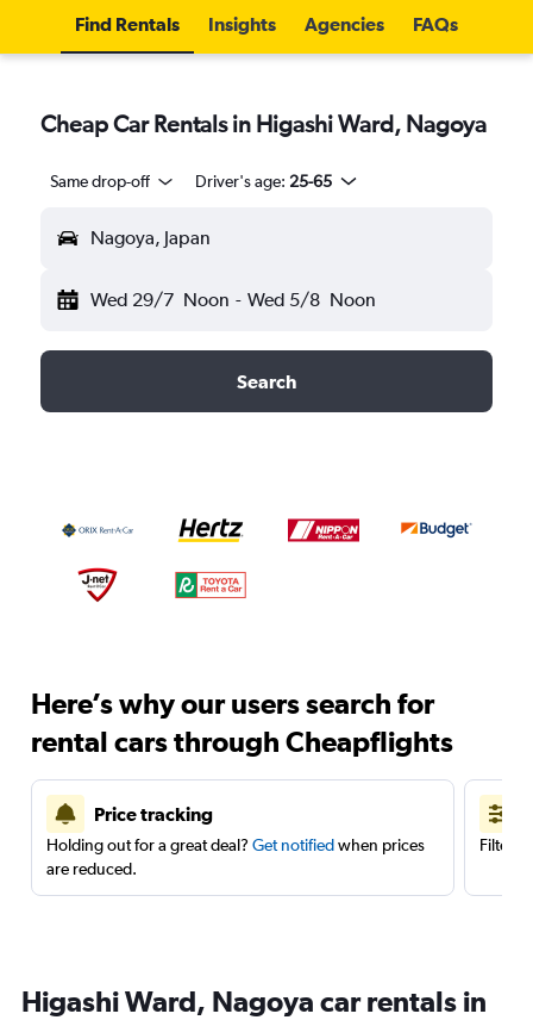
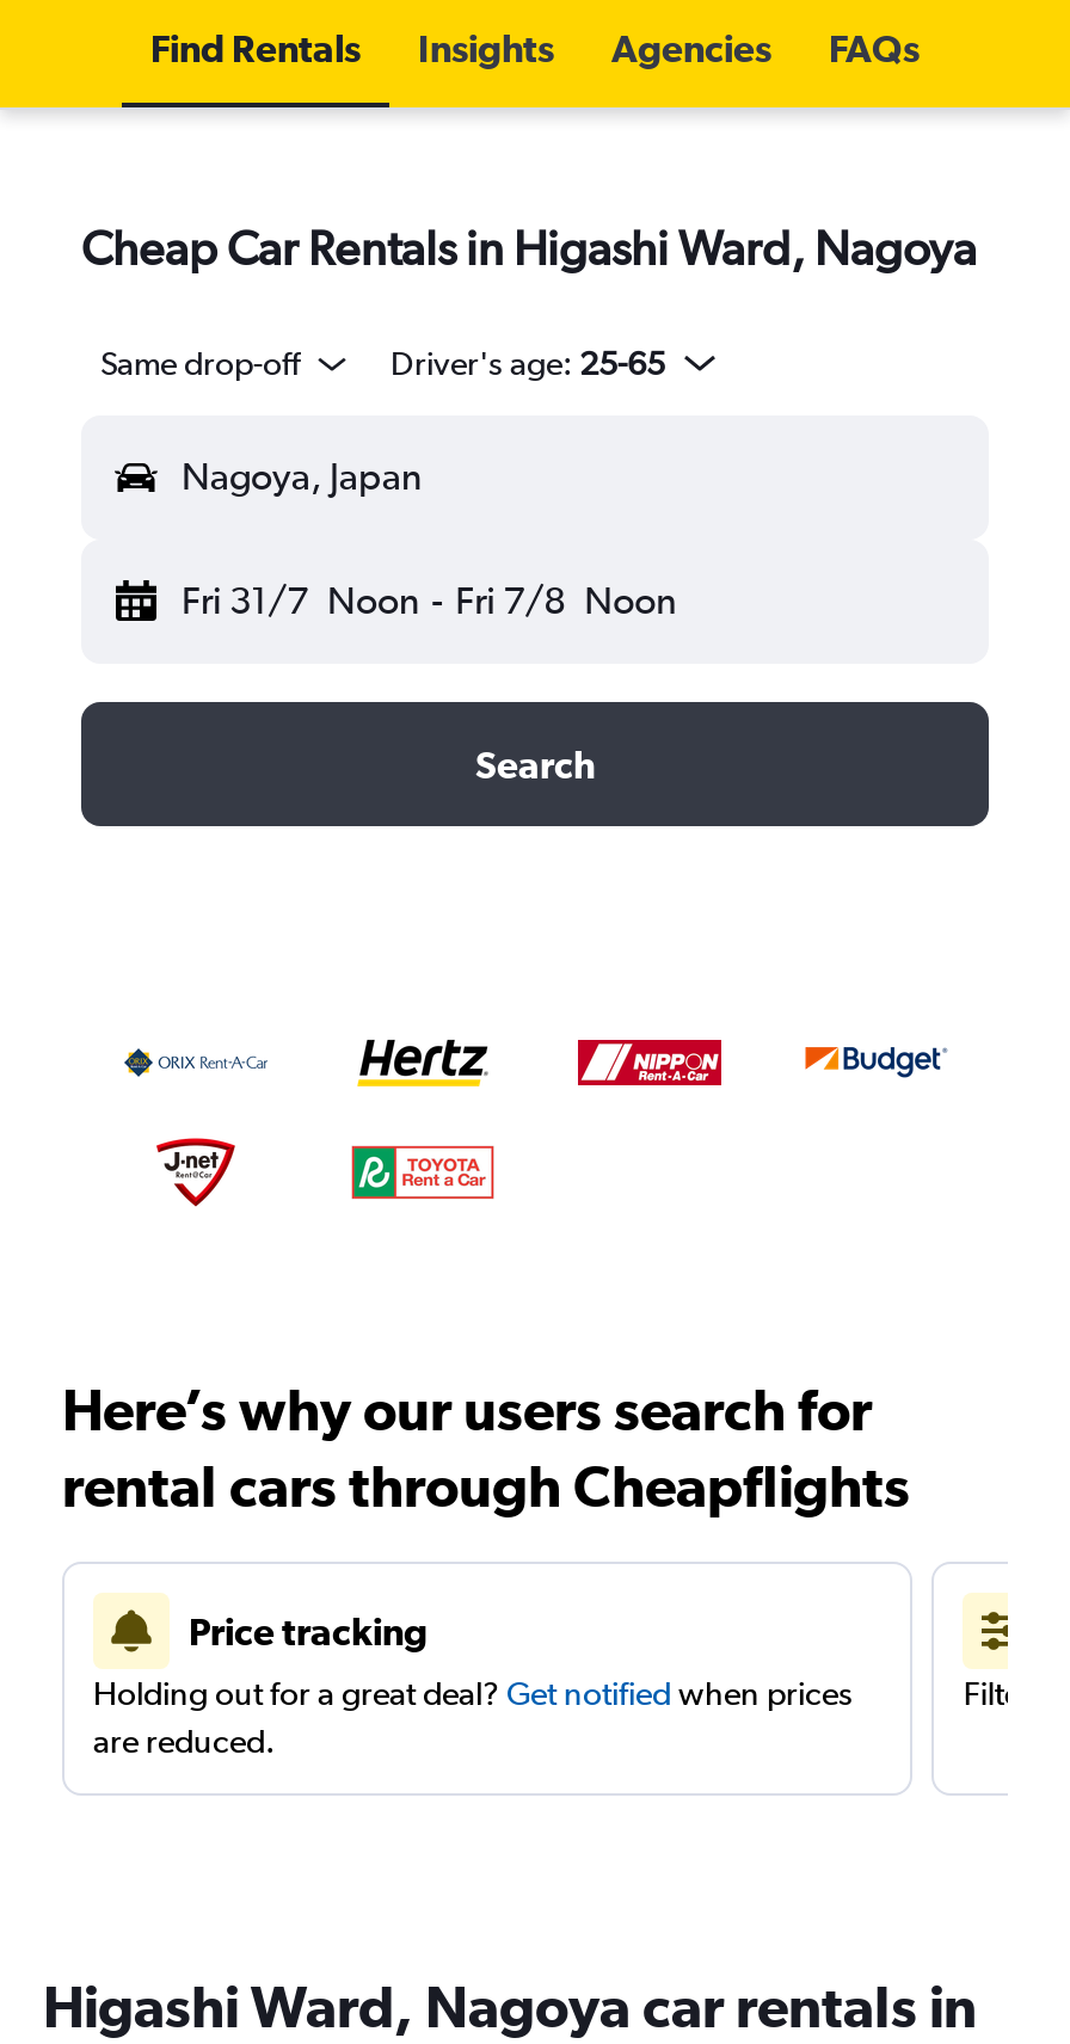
- Wed 29/7 Noon - Wed 5/8 Noon
+ Fri 31/7 Noon - Fri 7/8 Noon
